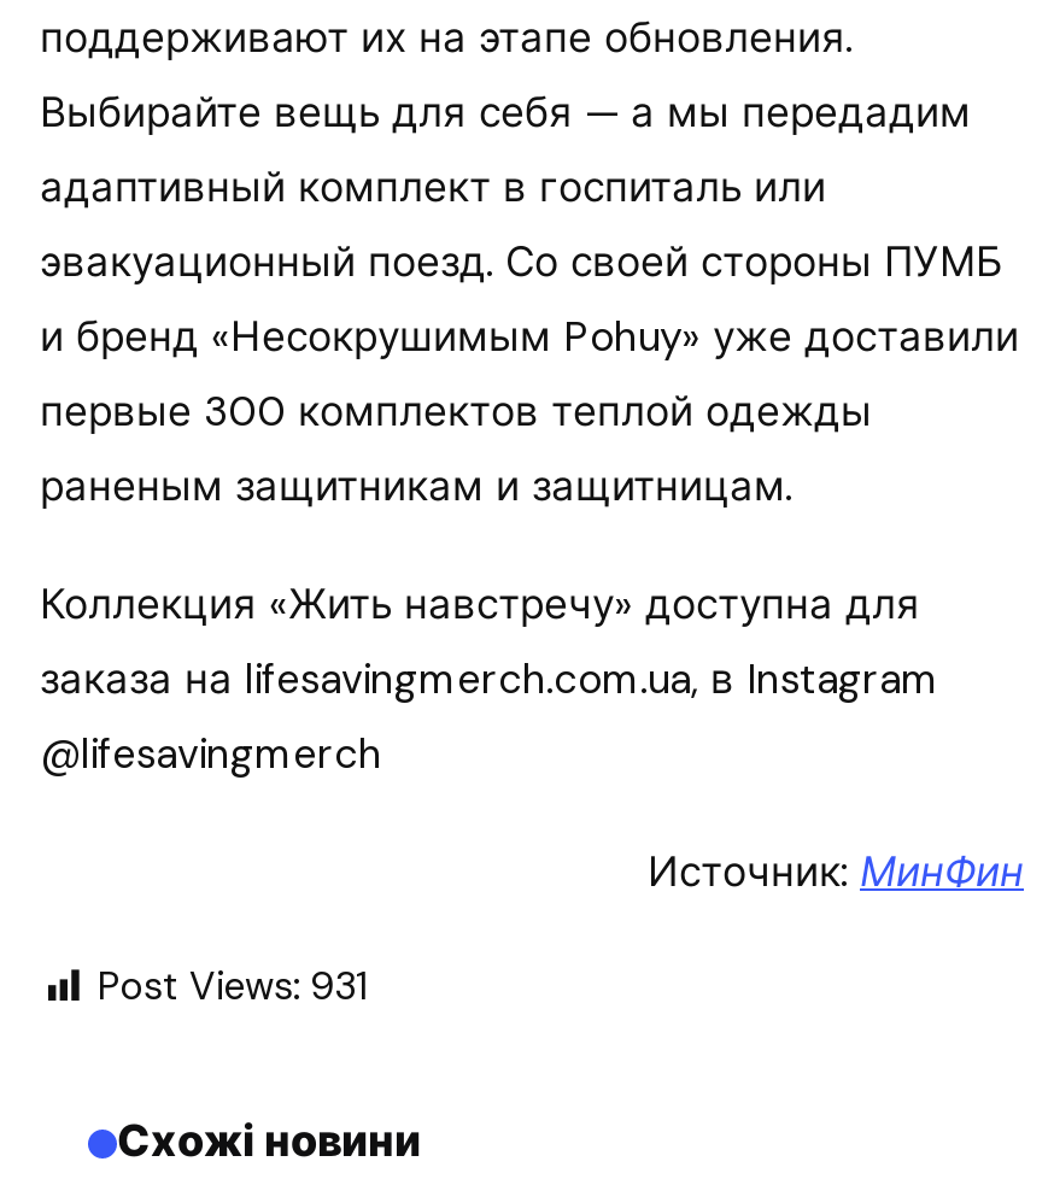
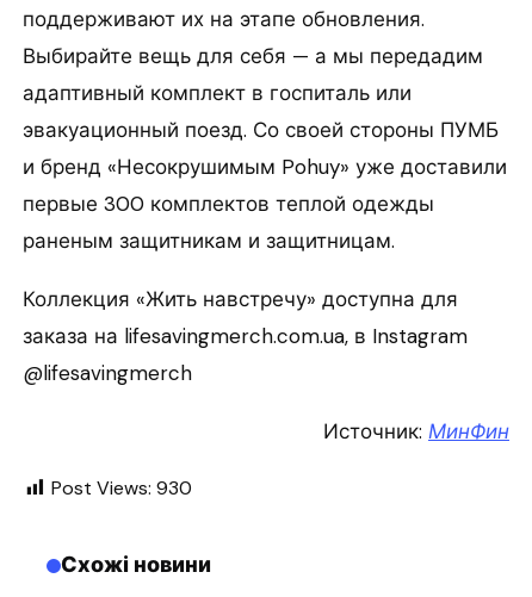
- Post Views: 931
+ Post Views: 930
